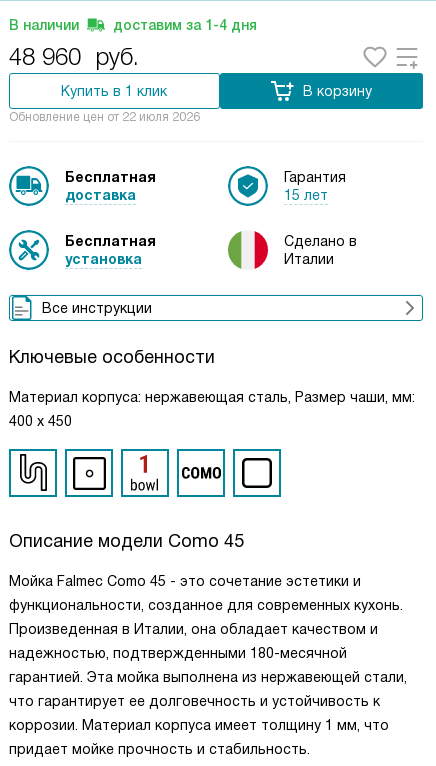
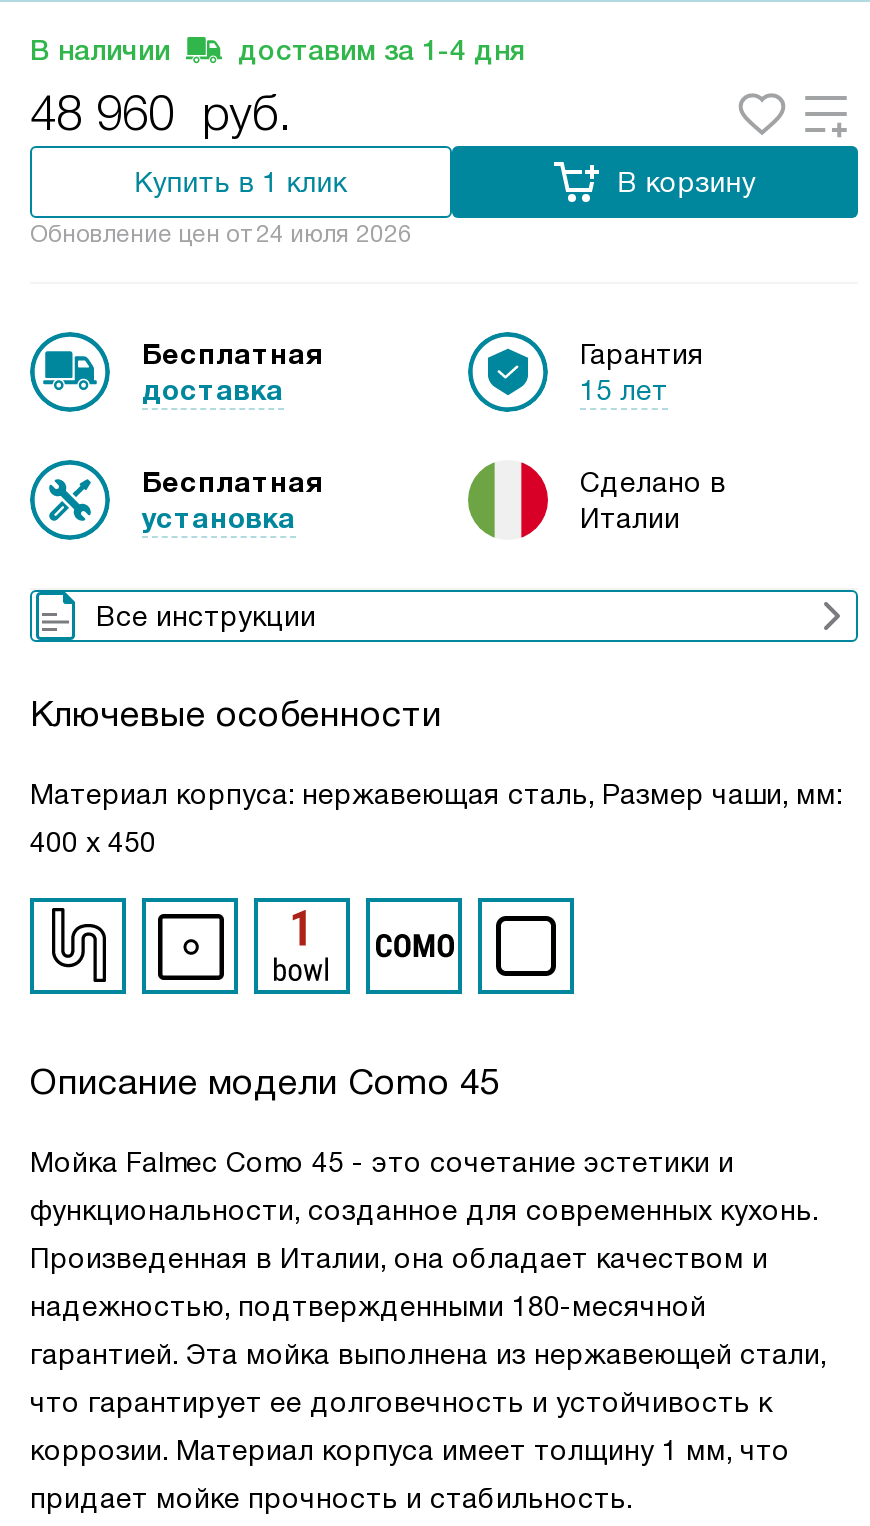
- Обновление цен от 22 июля 2026
+ Обновление цен от 24 июля 2026
